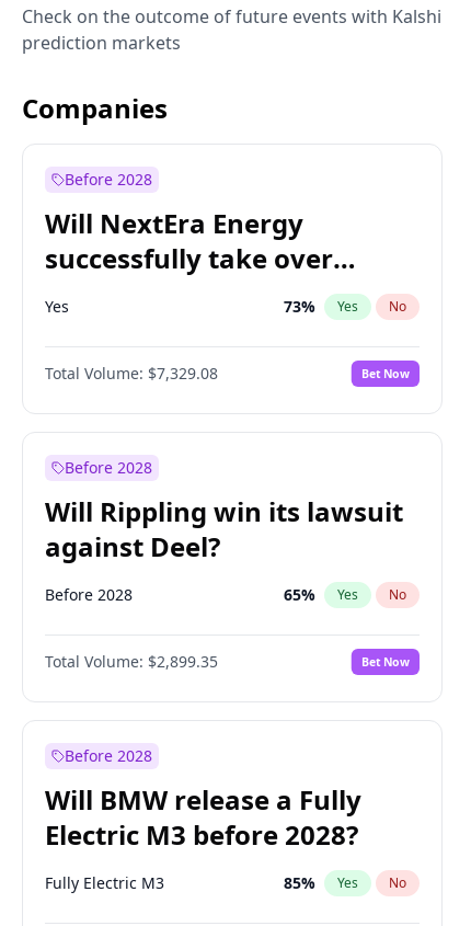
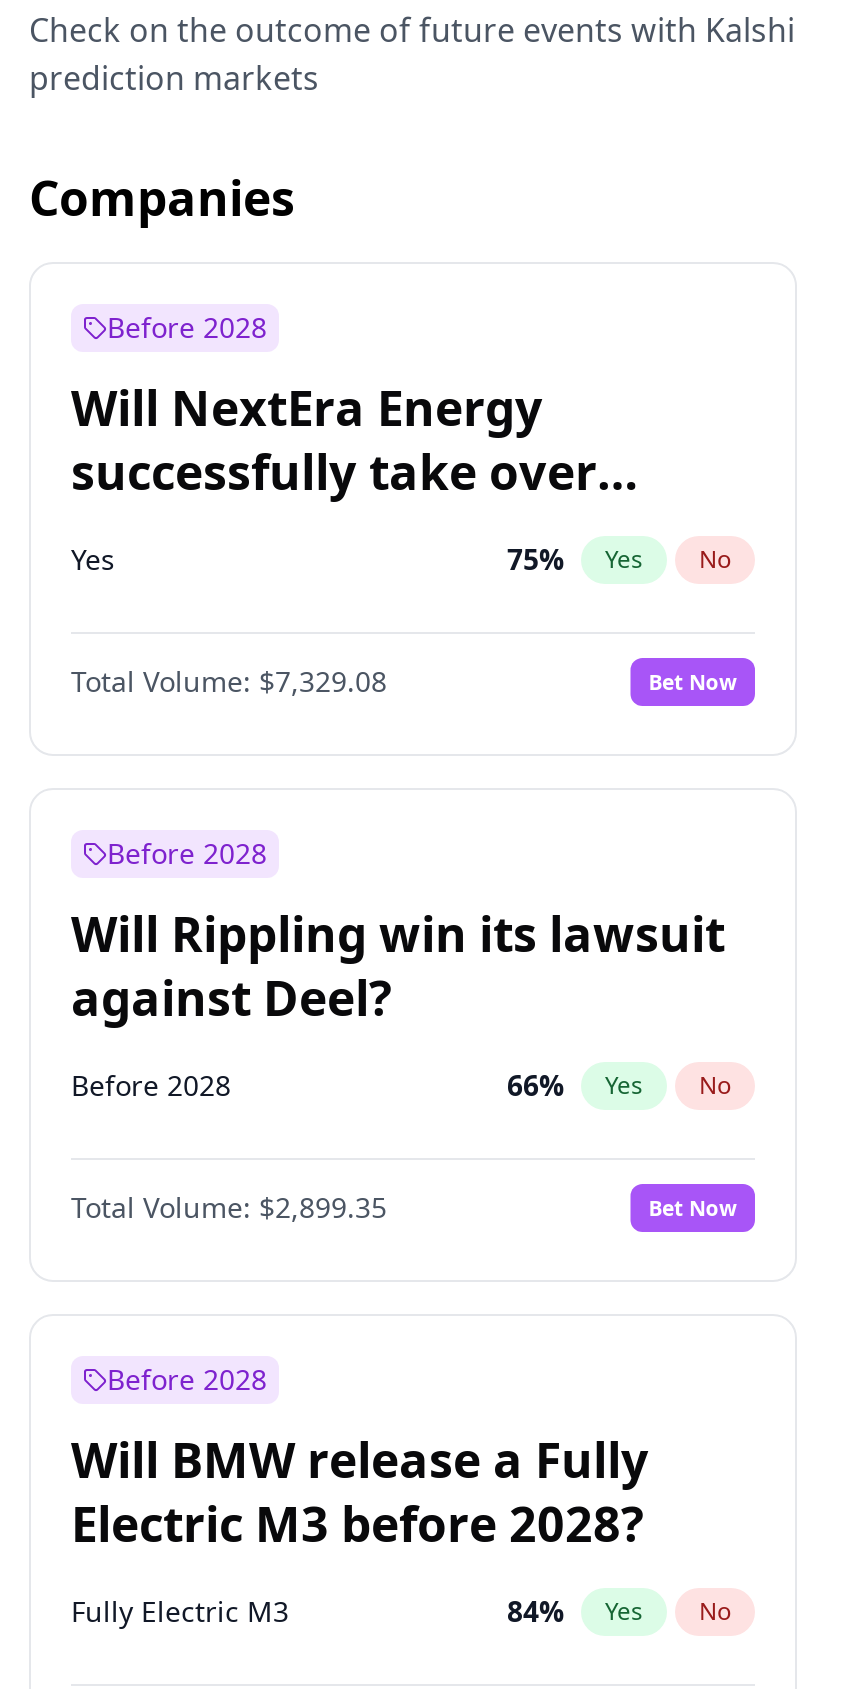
- 73%
+ 75%

- 65% Yes No
+ 66% Yes No

- 85% Yes No
+ 84% Yes No
